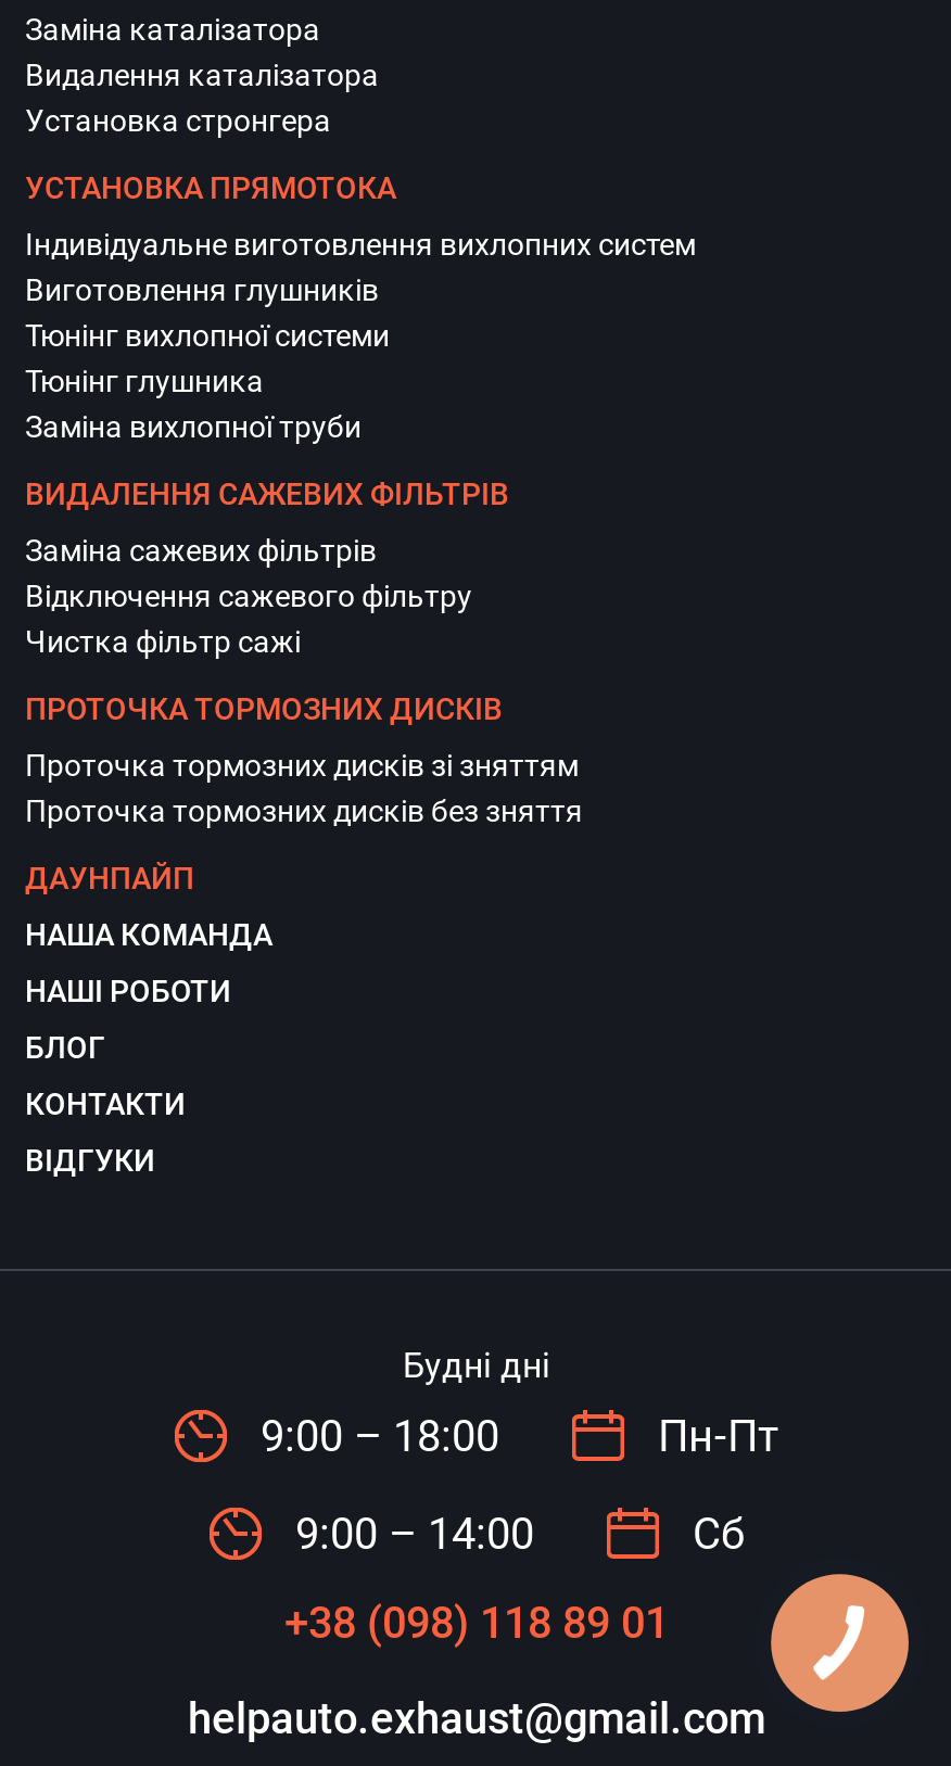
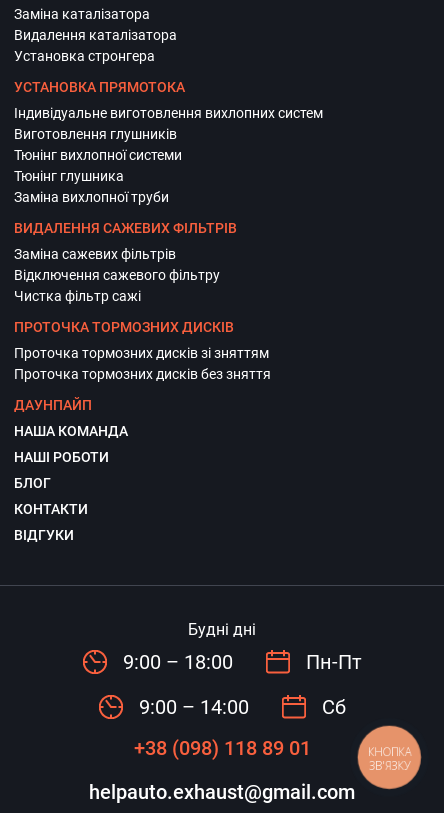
+ КНОПКА
+ ЗВ'ЯЗКУ
